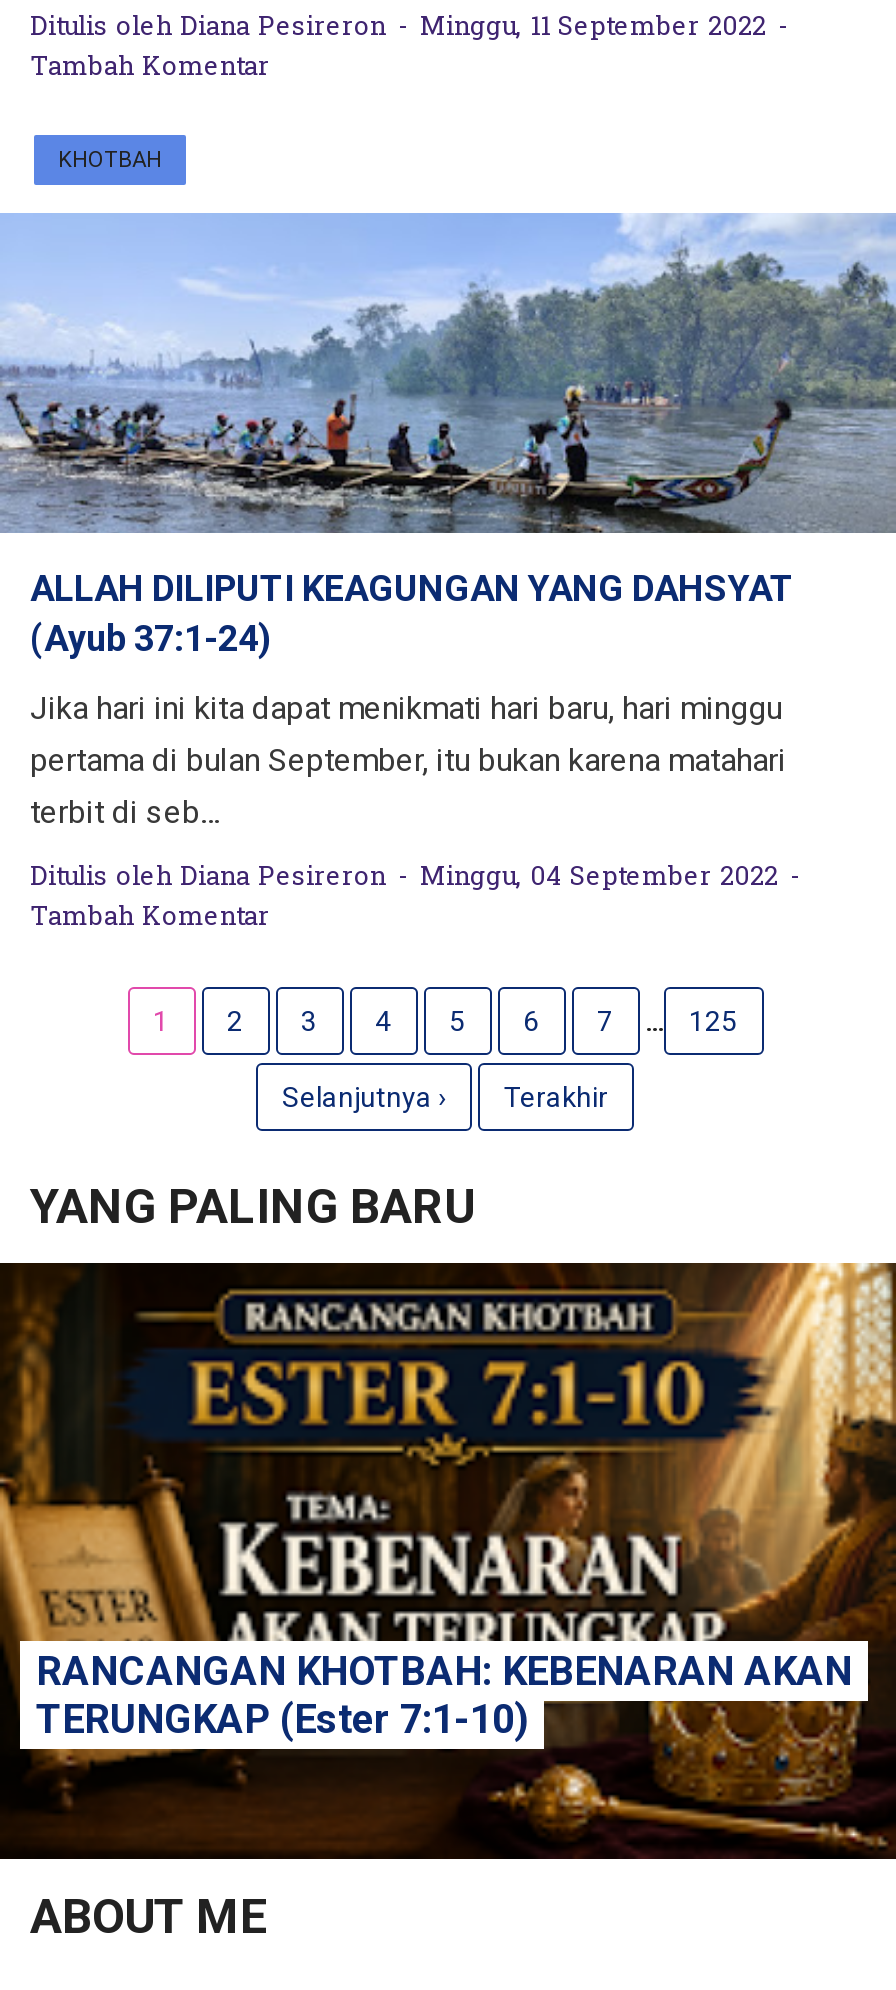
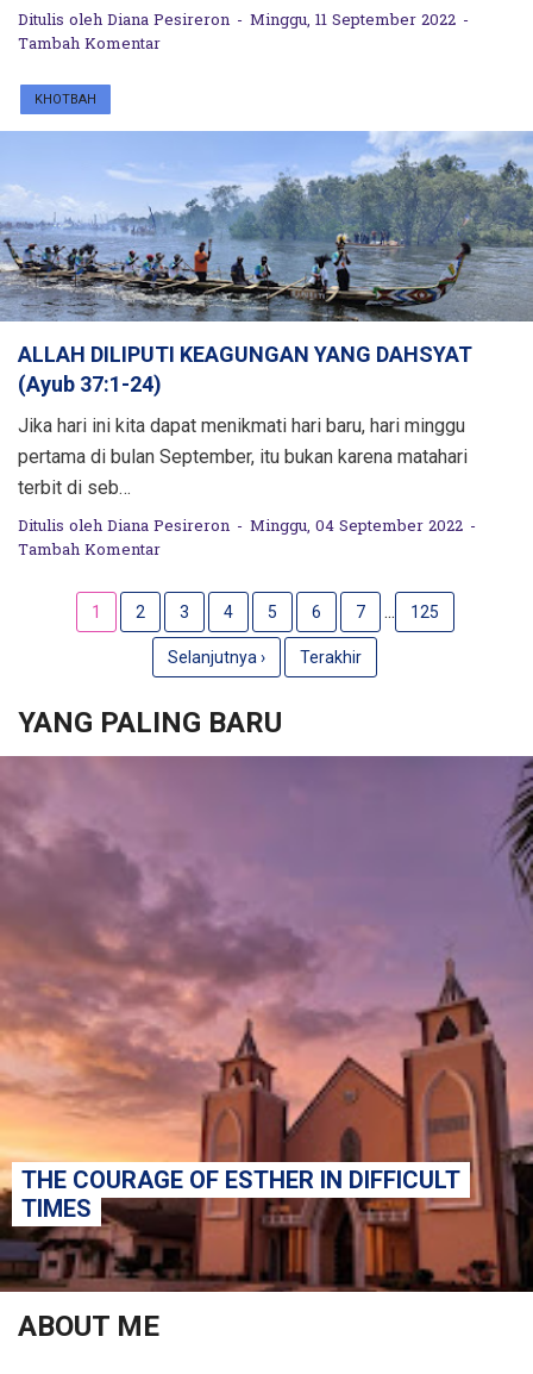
- [image]
- RANCANGAN KHOTBAH: KEBENARAN AKAN
- TERUNGKAP (Ester 7:1-10)
+ [image]
+ THE COURAGE OF ESTHER IN DIFFICULT
+ TIMES
